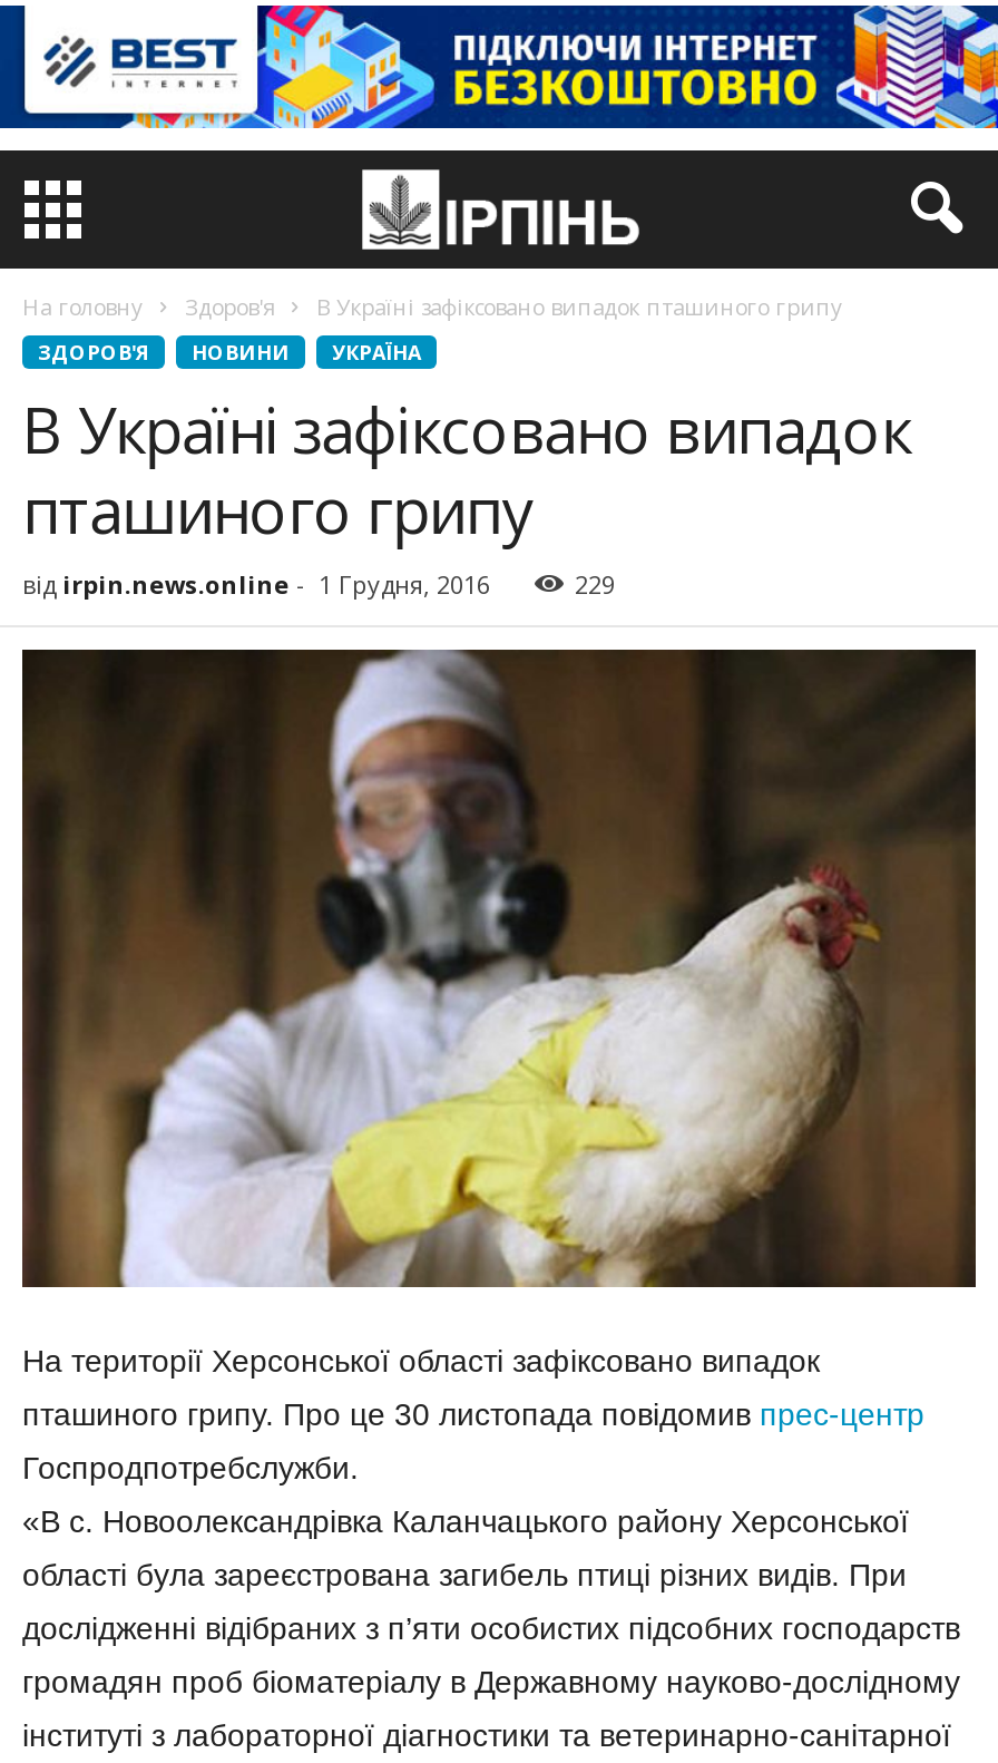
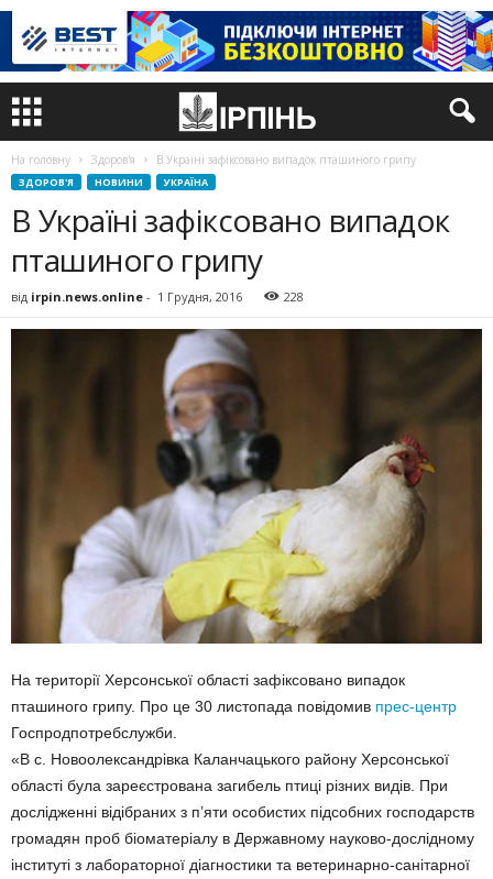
- 229
+ 228
